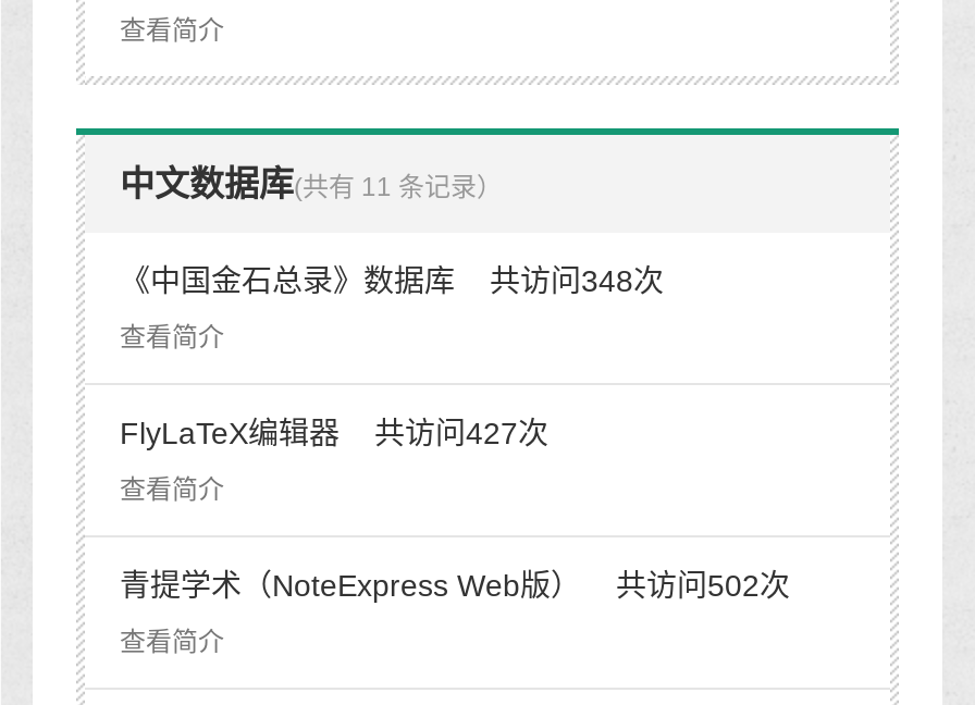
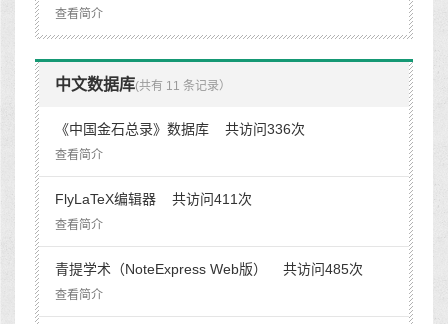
- 《中国金石总录》数据库 共访问348次
+ 《中国金石总录》数据库 共访问336次

- FlyLaTeX编辑器 共访问427次
+ FlyLaTeX编辑器 共访问411次

- 青提学术（NoteExpress Web版） 共访问502次
+ 青提学术（NoteExpress Web版） 共访问485次
